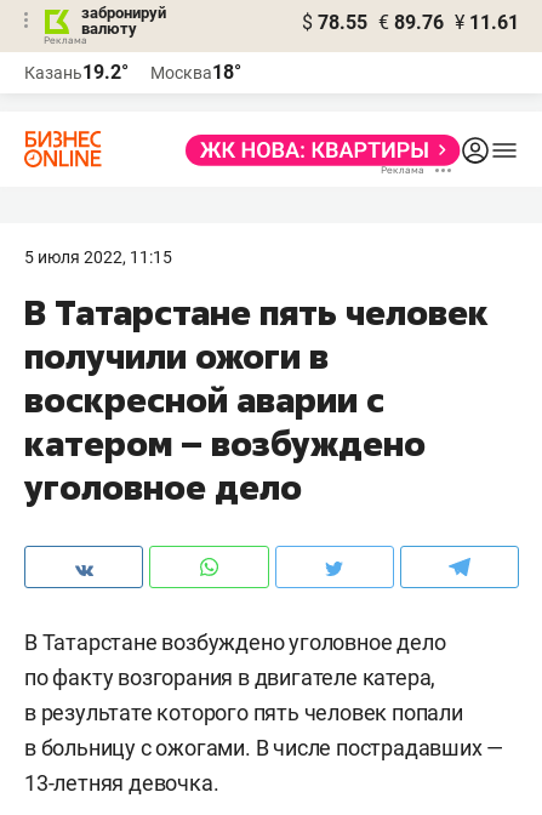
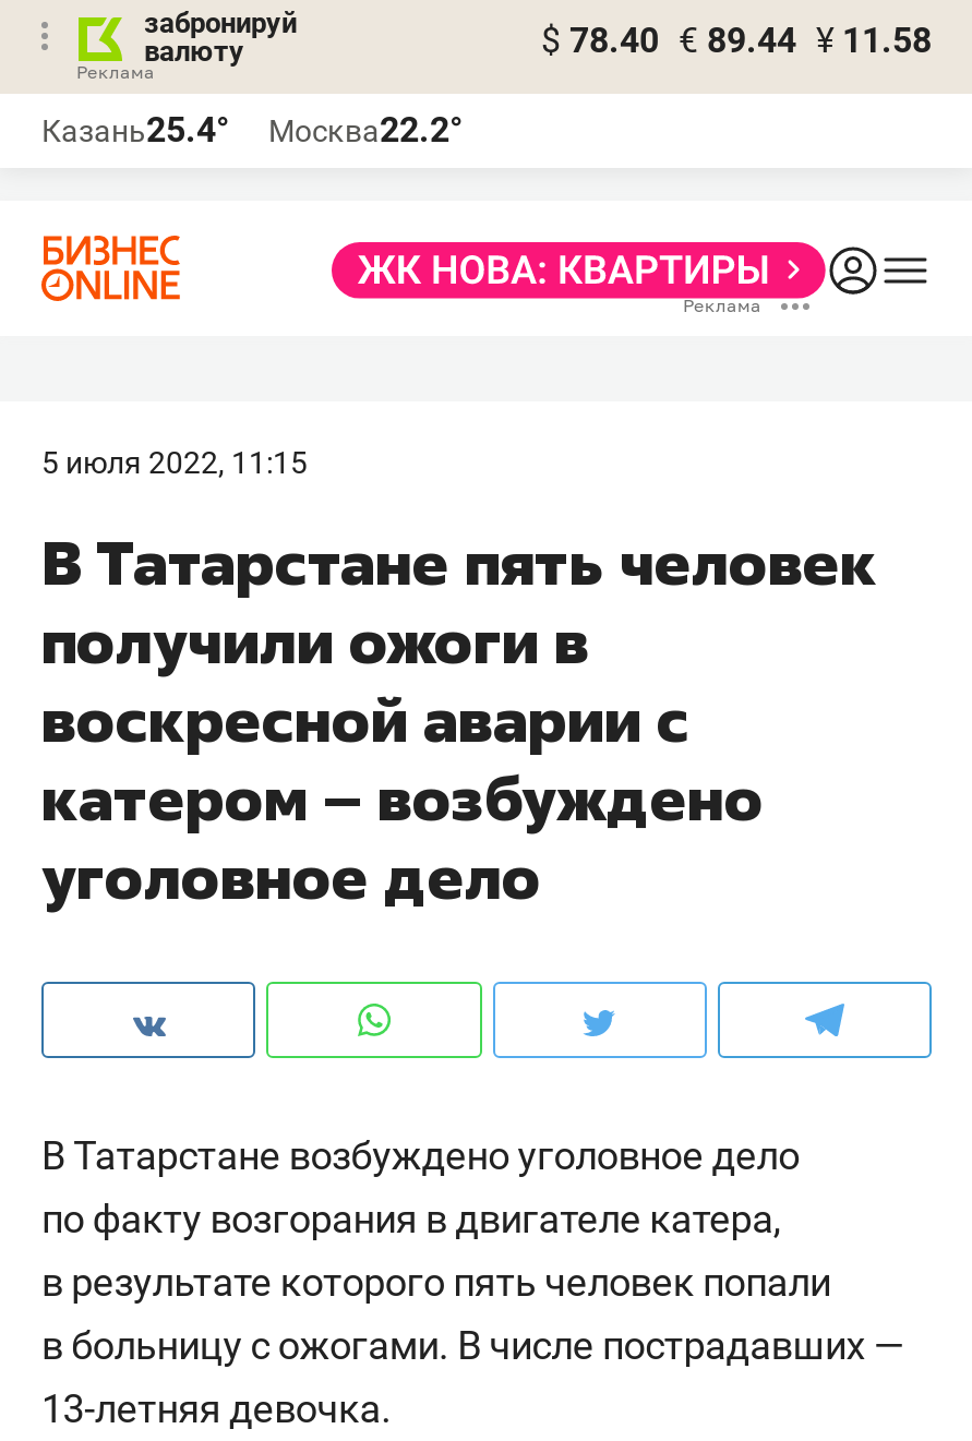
- $ 78.55 € 89.76 ¥ 11.61
+ $ 78.40 € 89.44 ¥ 11.58

- Казань19.2°
+ Казань25.4°

- Москва18°
+ Москва22.2°
